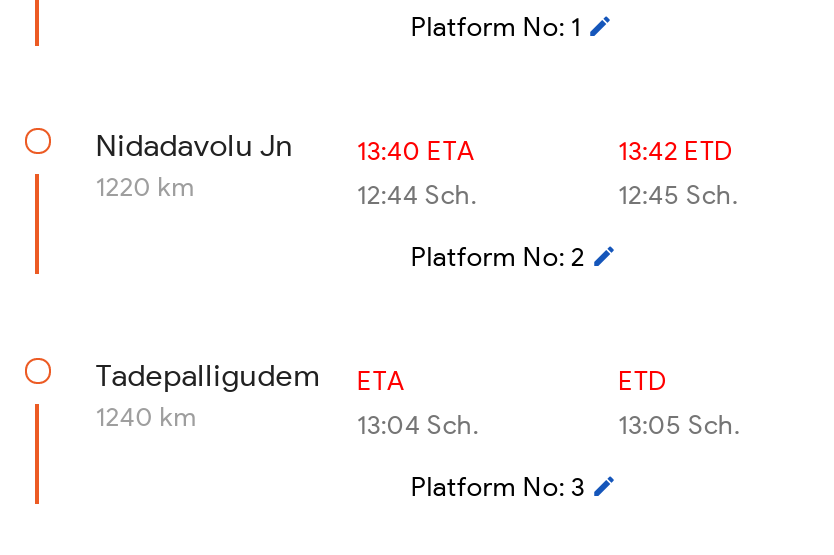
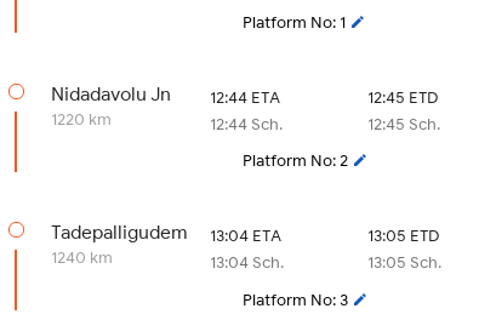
- Nidadavolu Jn 13:40 ETA
+ Nidadavolu Jn 12:44 ETA

- 13:42 ETD
+ 12:45 ETD

- ETA
+ 13:04 ETA

- ETD
+ 13:05 ETD
